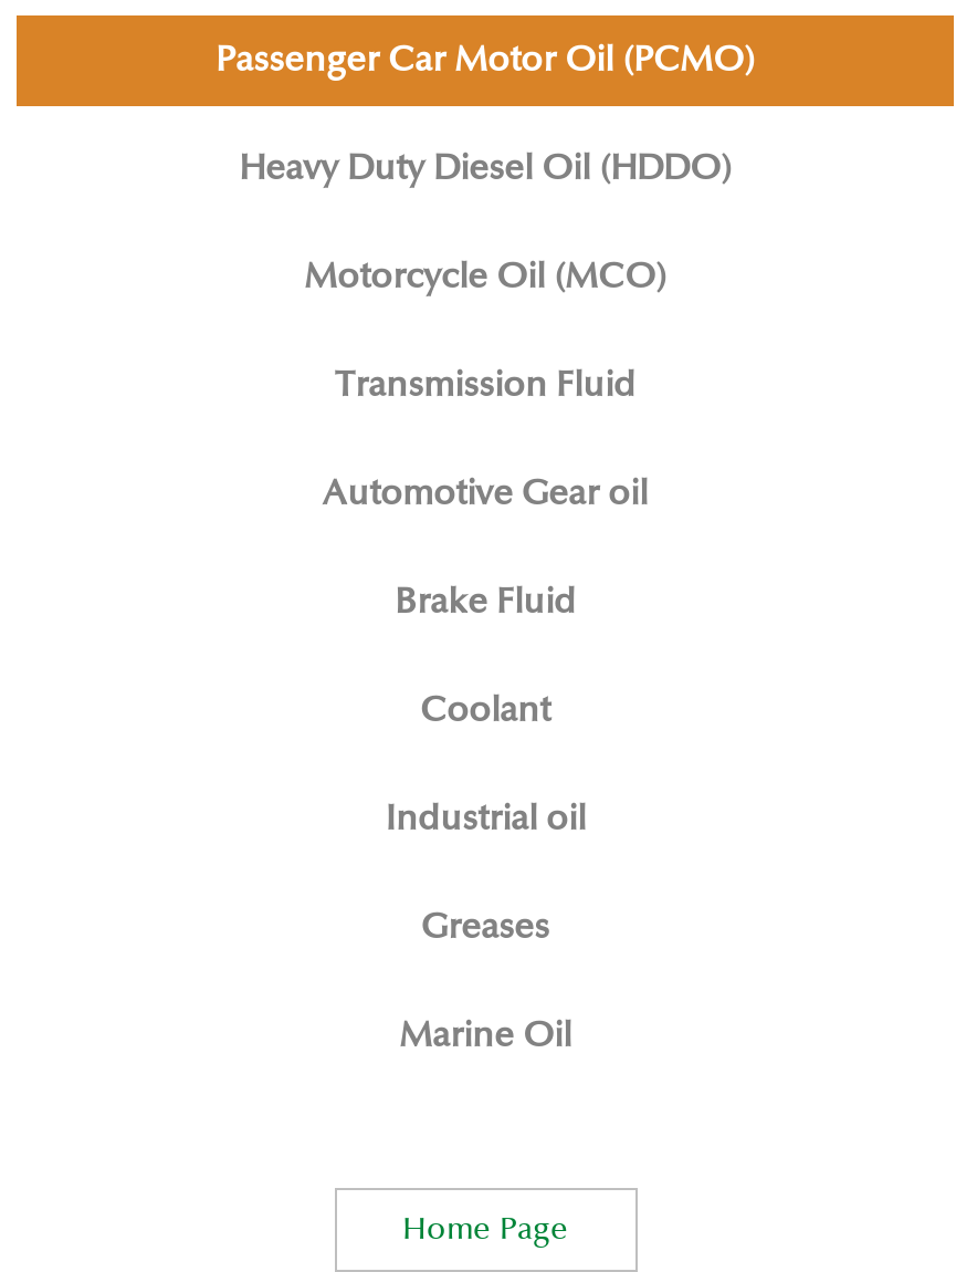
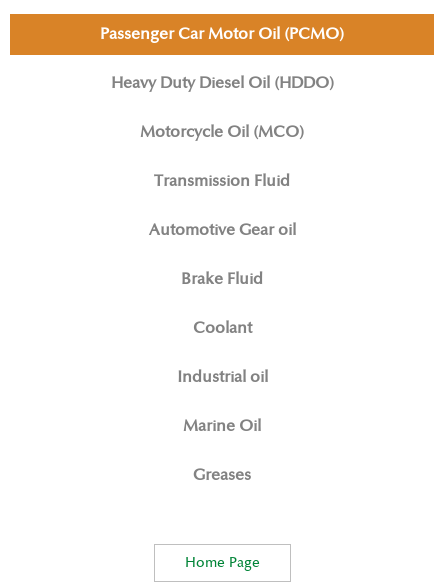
moved down: Greases

moved up: Marine Oil
